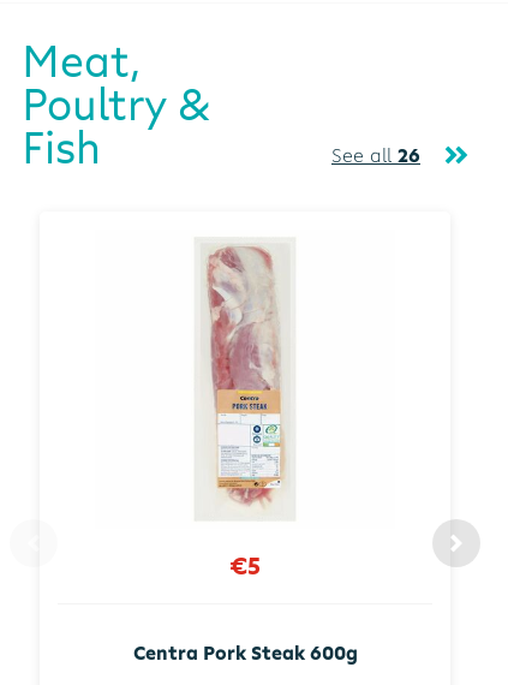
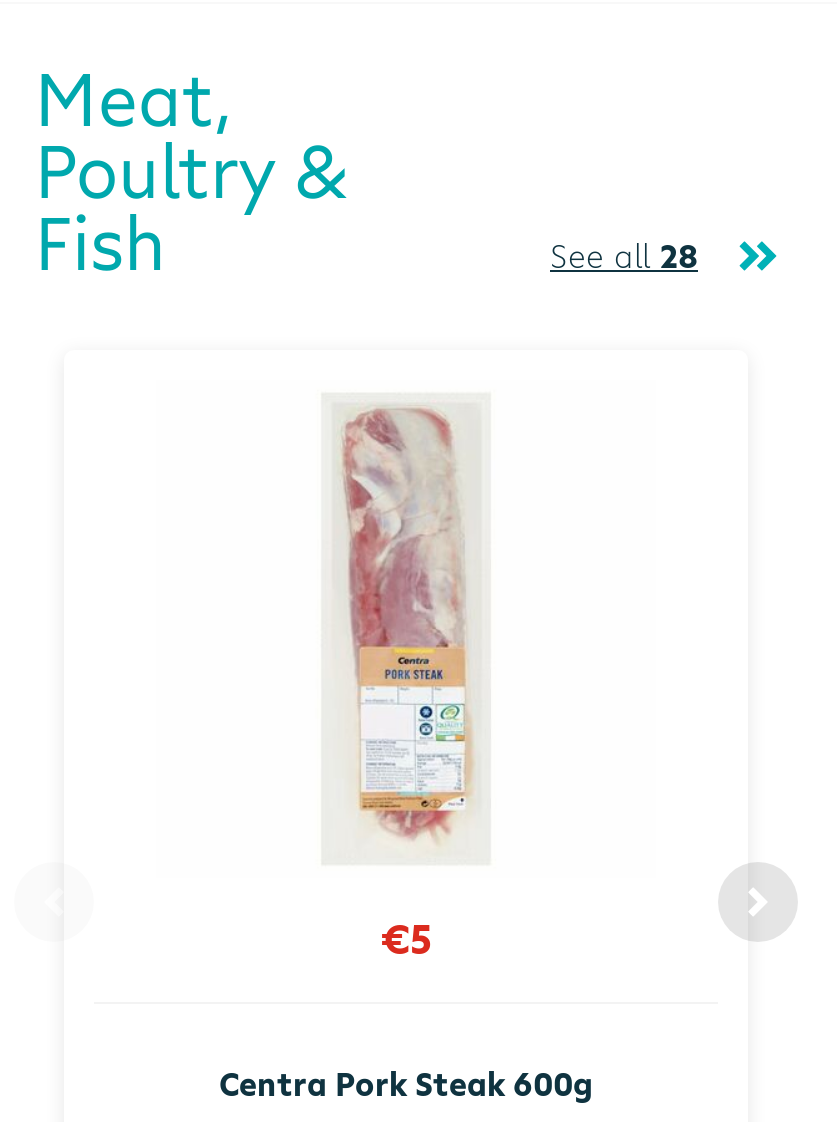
- See all 26
+ See all 28
